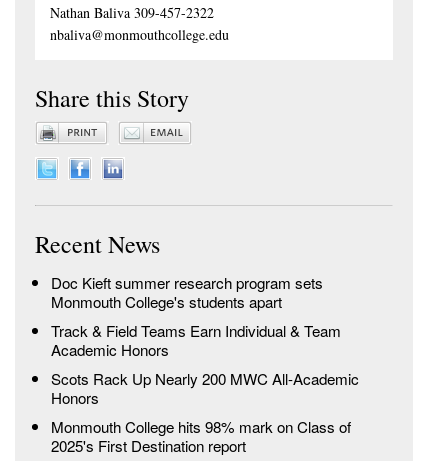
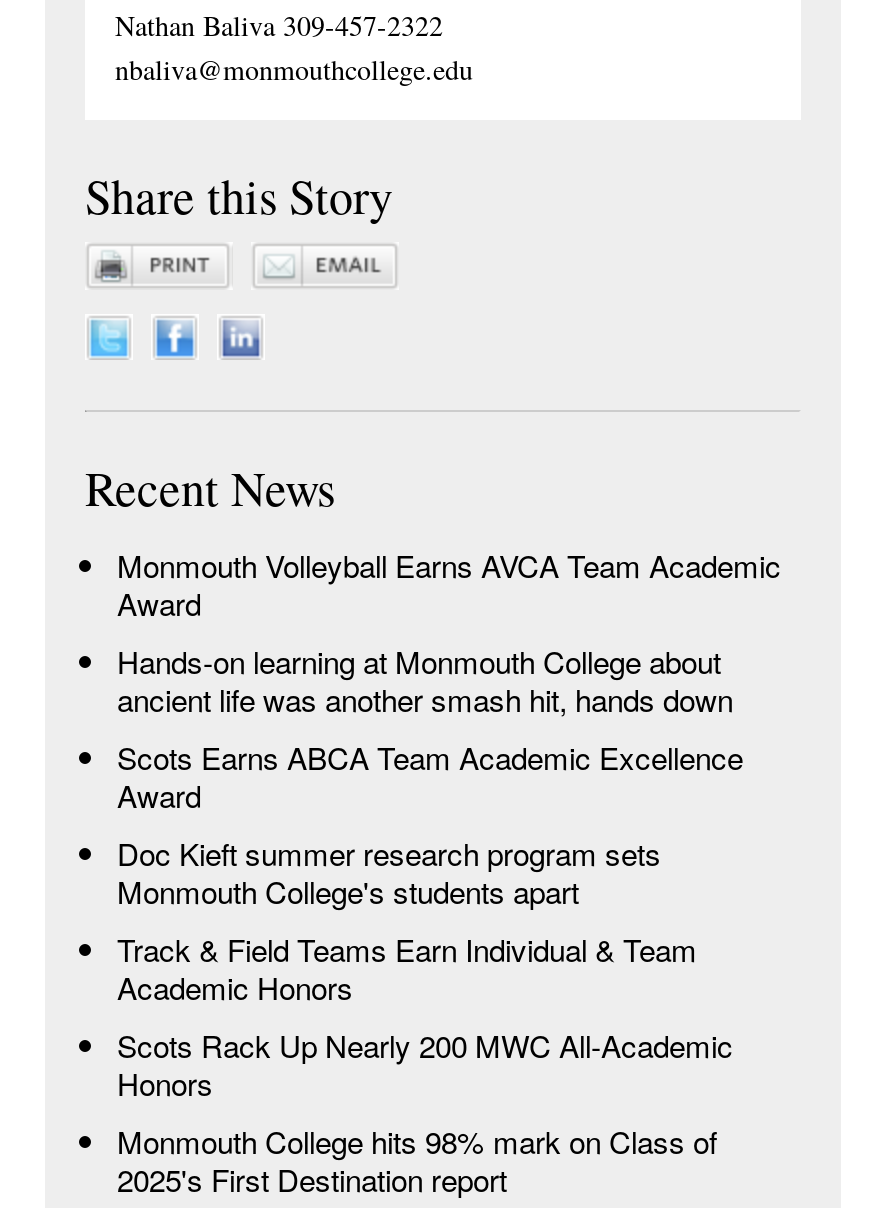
+ Monmouth Volleyball Earns AVCA Team Academic
+ Award
+ Hands-on learning at Monmouth College about
+ ancient life was another smash hit, hands down
+ Scots Earns ABCA Team Academic Excellence
+ Award
